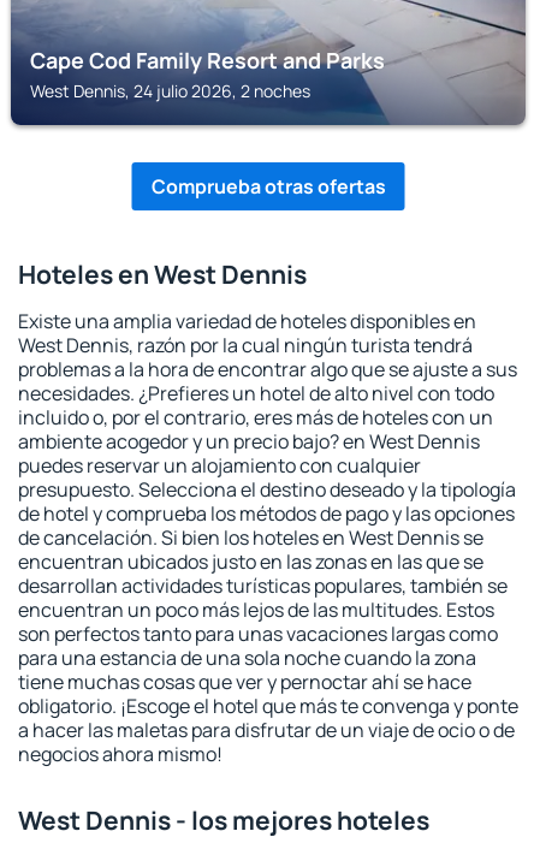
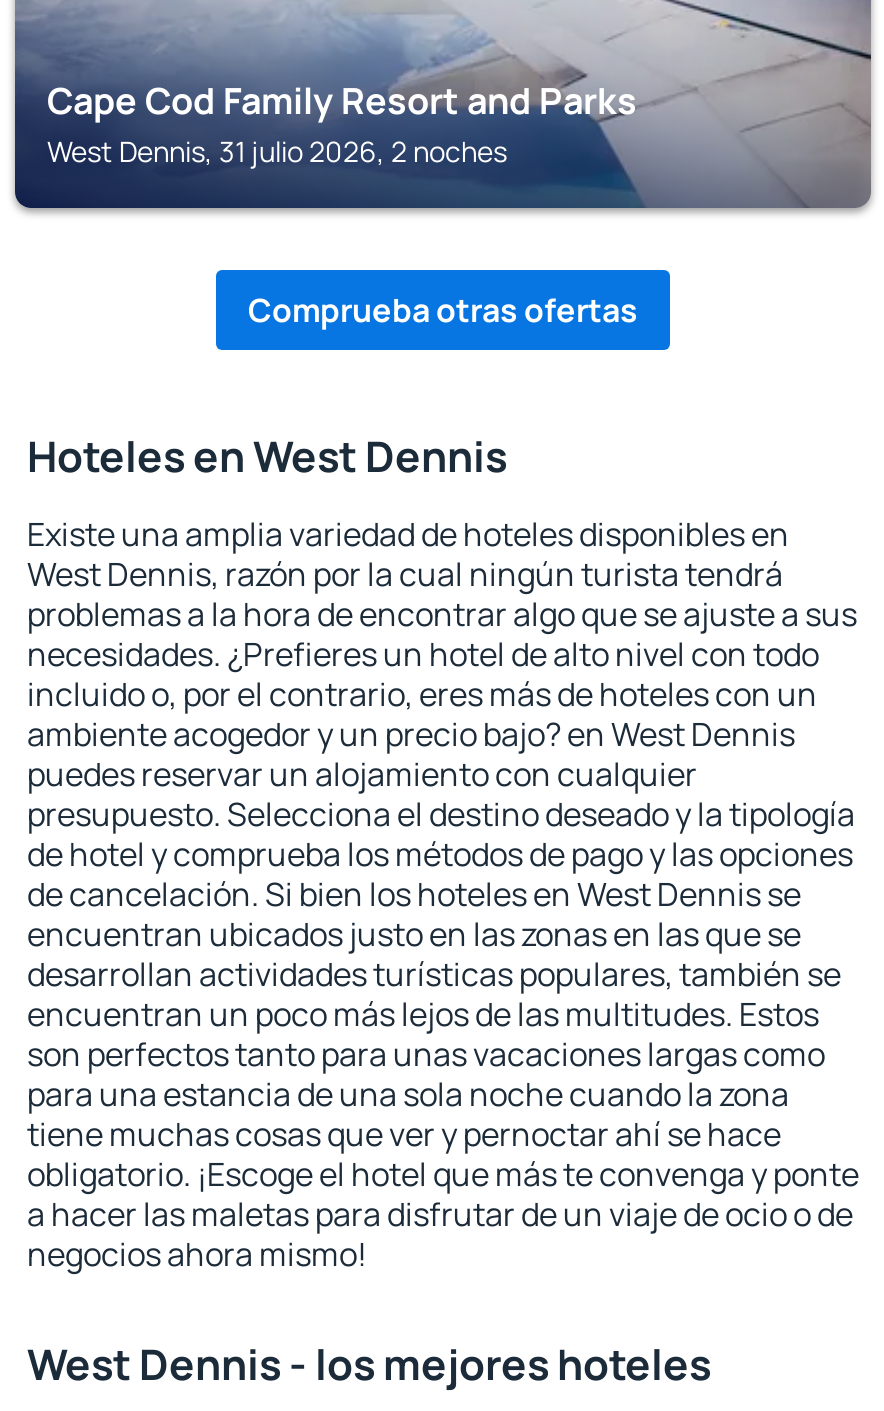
- West Dennis, 24 julio 2026, 2 noches
+ West Dennis, 31 julio 2026, 2 noches
